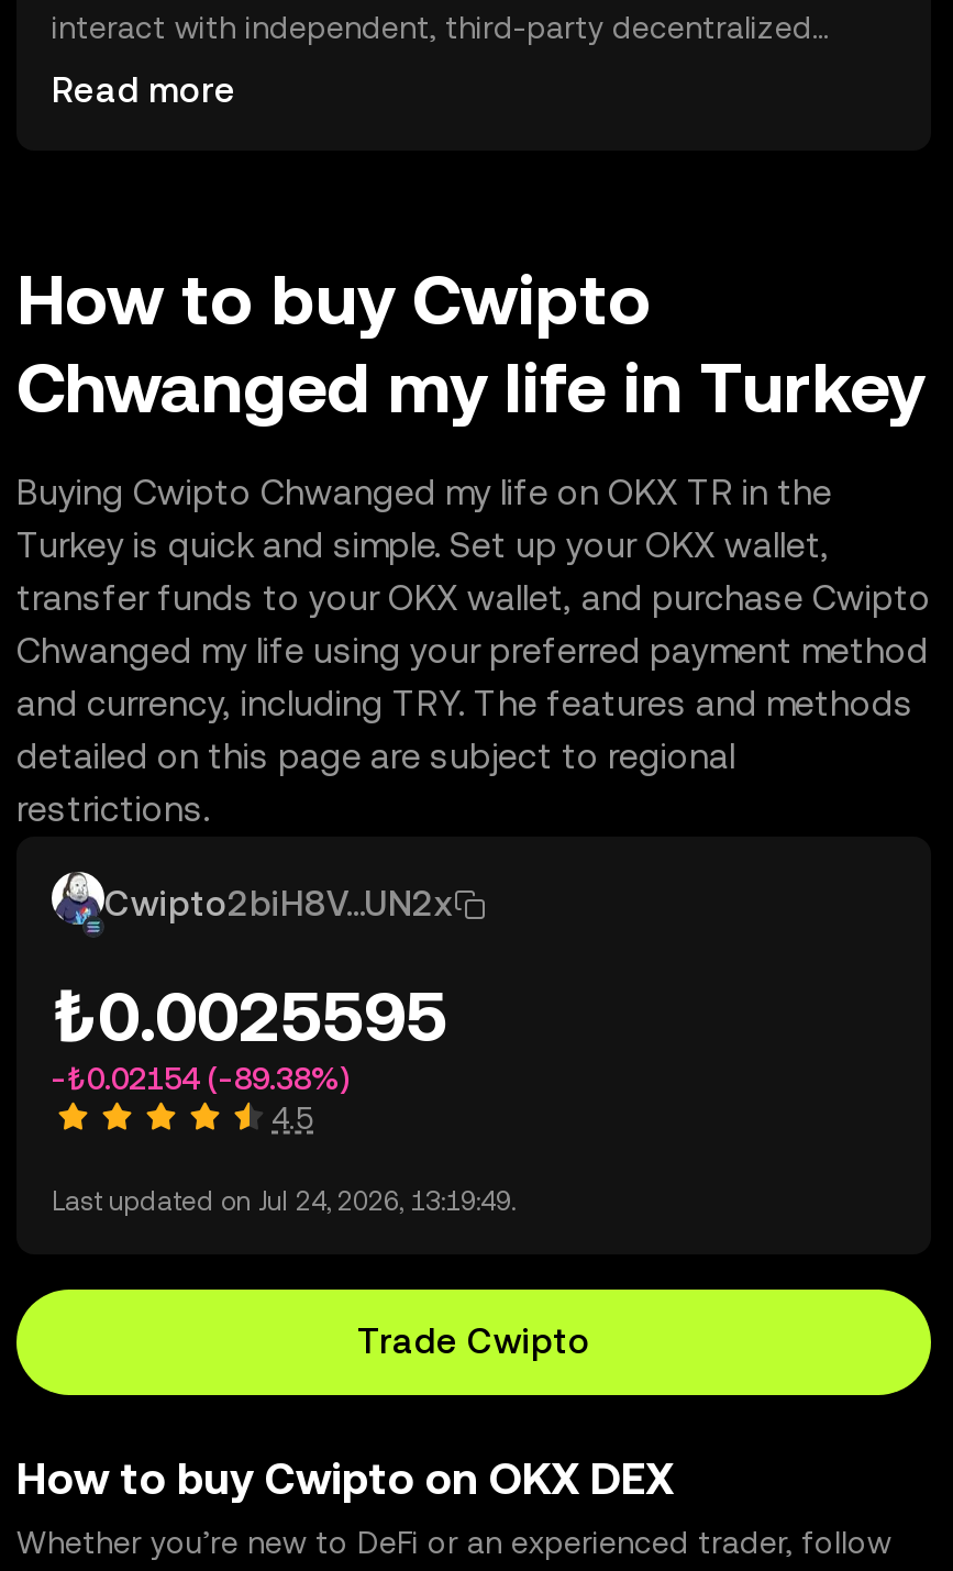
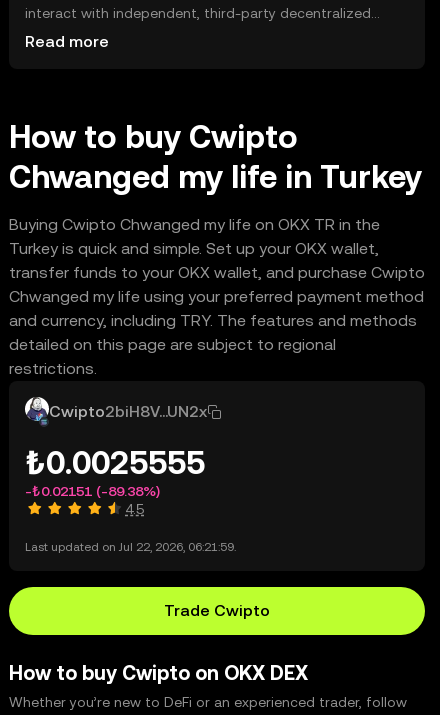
- ₺0.0025595
+ ₺0.0025555

- -₺0.02154 (-89.38%)
+ -₺0.02151 (-89.38%)

- Last updated on Jul 24, 2026, 13:19:49.
+ Last updated on Jul 22, 2026, 06:21:59.
